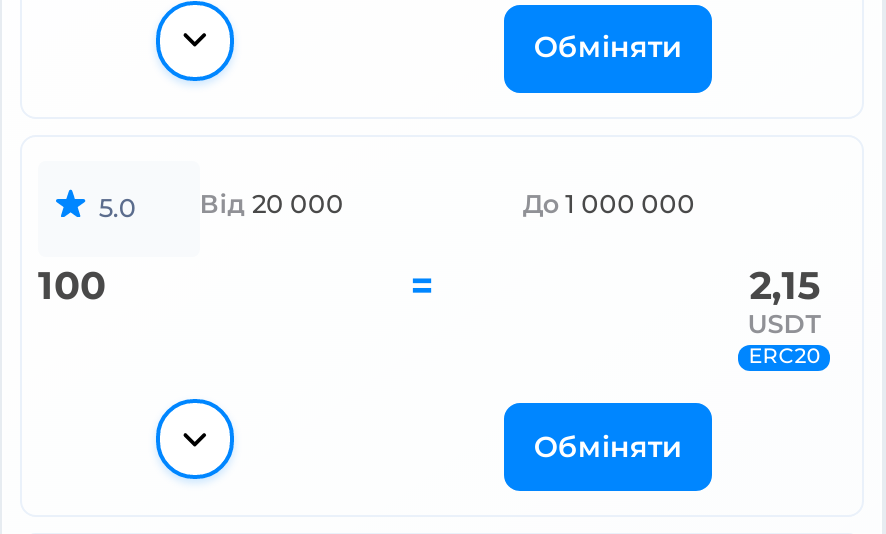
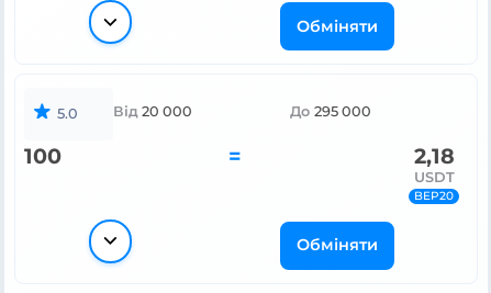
- До 1 000 000
+ До 295 000

- 2,15
+ 2,18

- ERC20
+ BEP20
